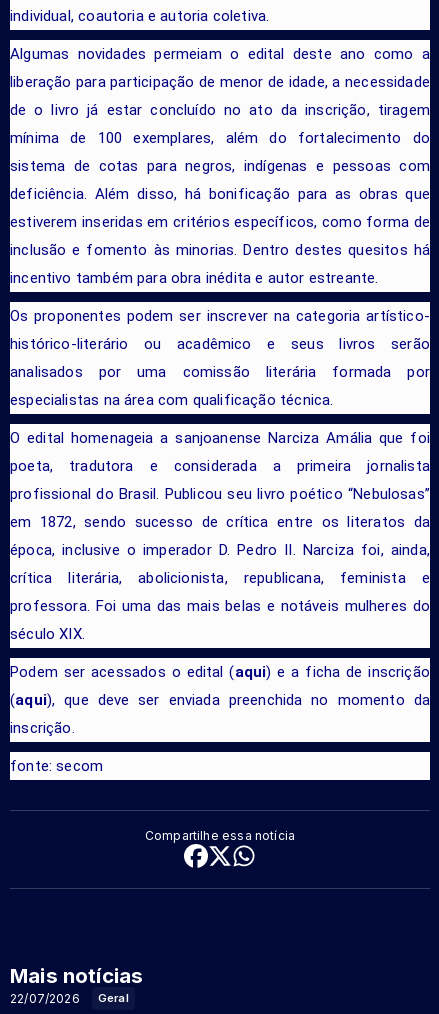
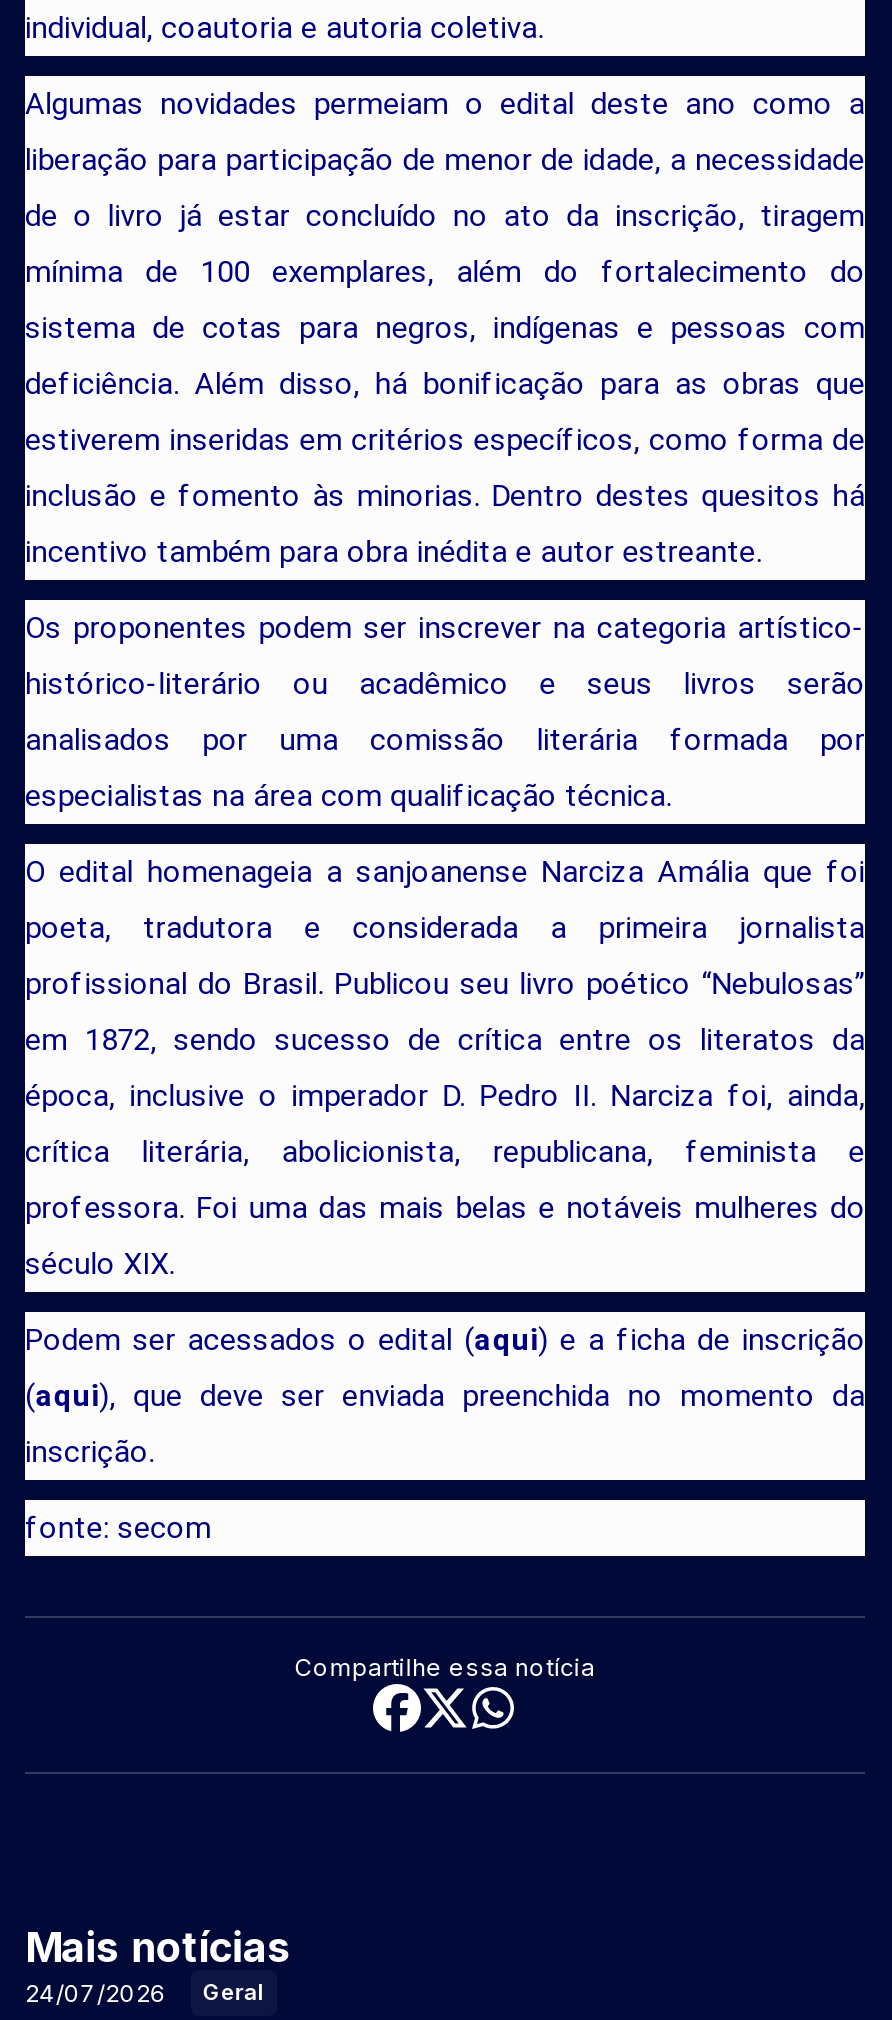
- 22/07/2026 Geral
+ 24/07/2026 Geral
